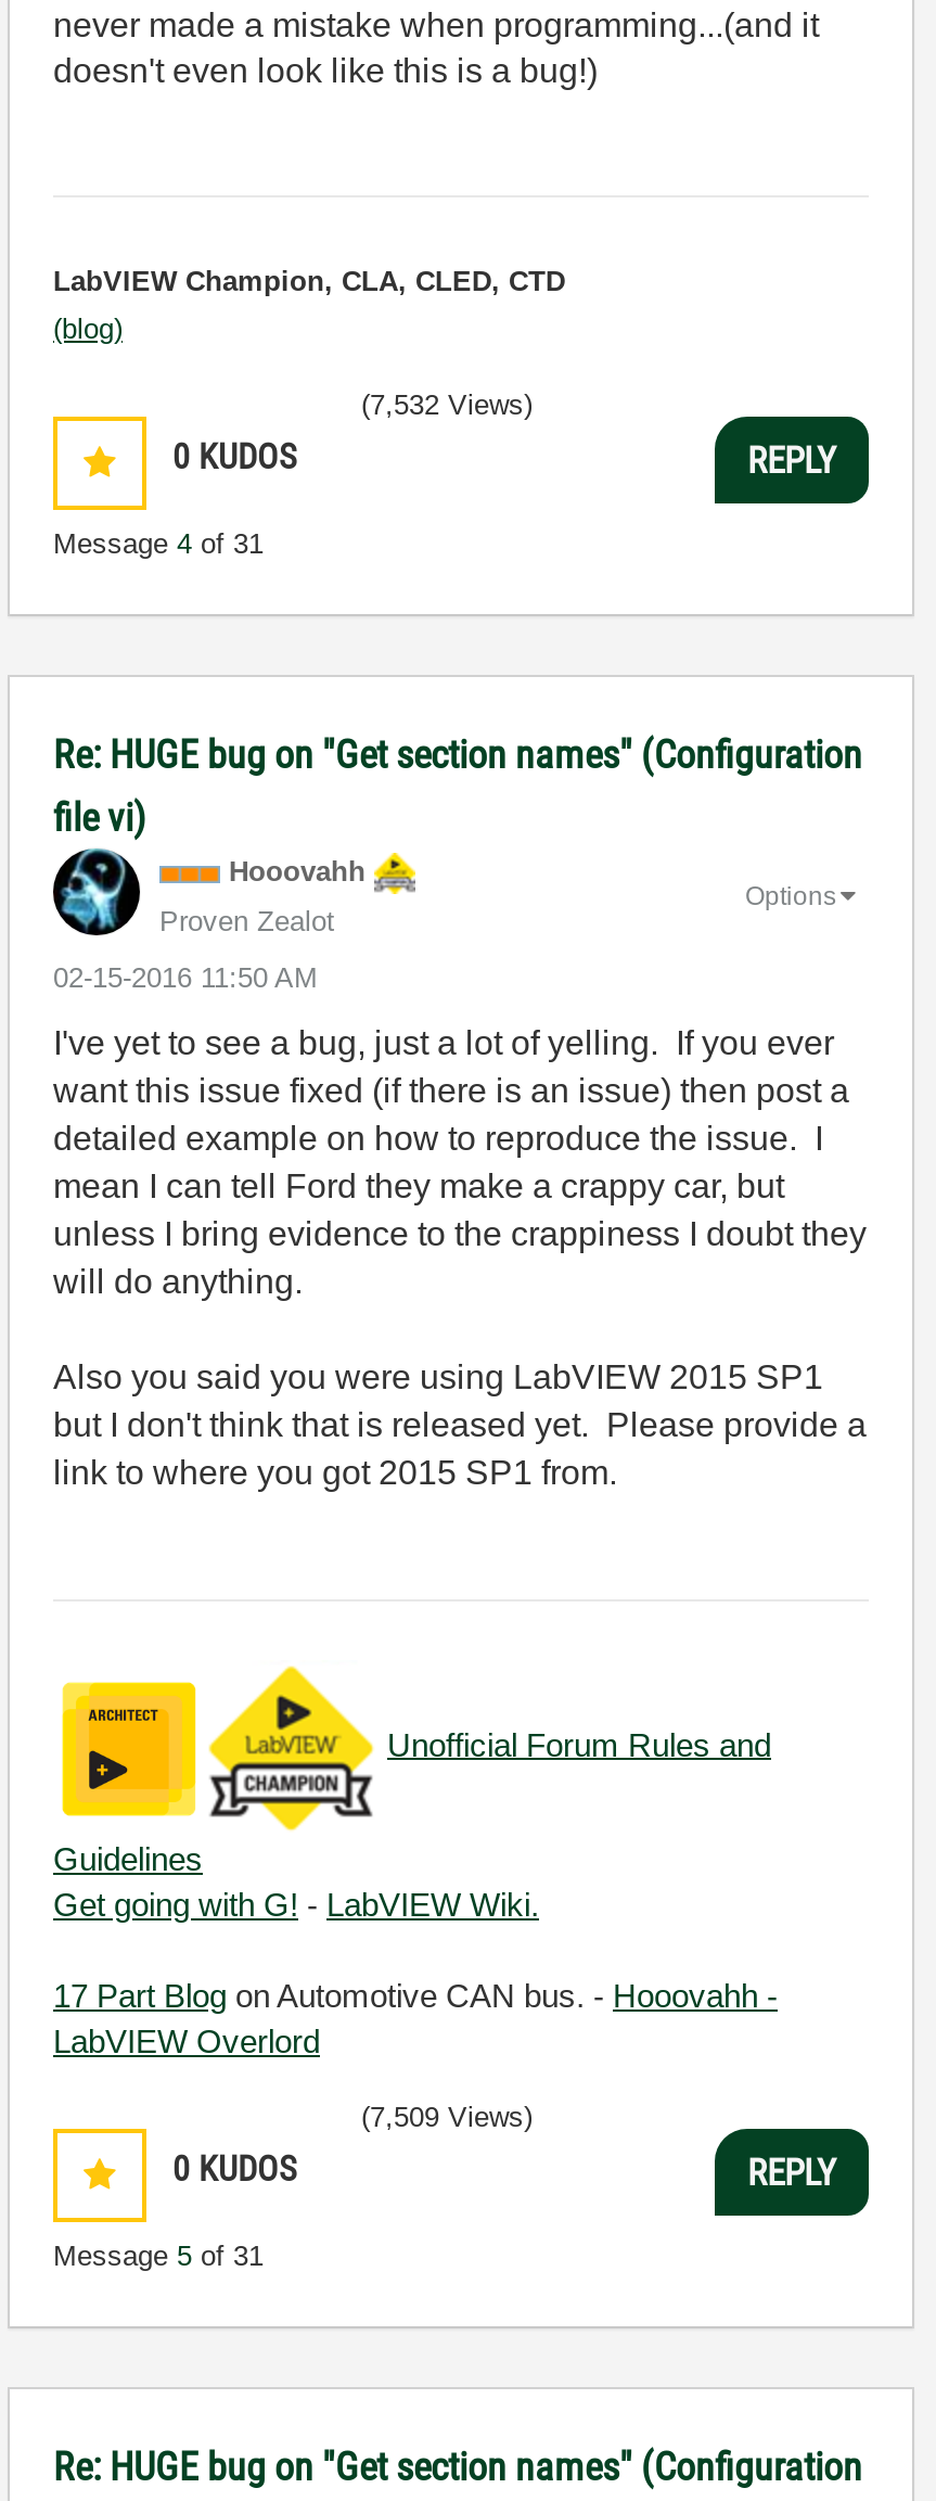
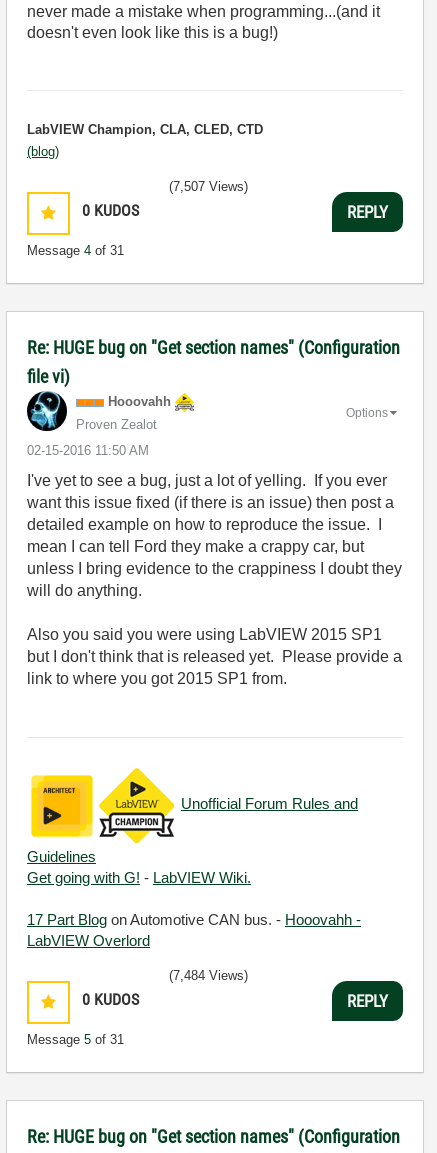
- (7,532 Views)
+ (7,507 Views)

- (7,509 Views)
+ (7,484 Views)
